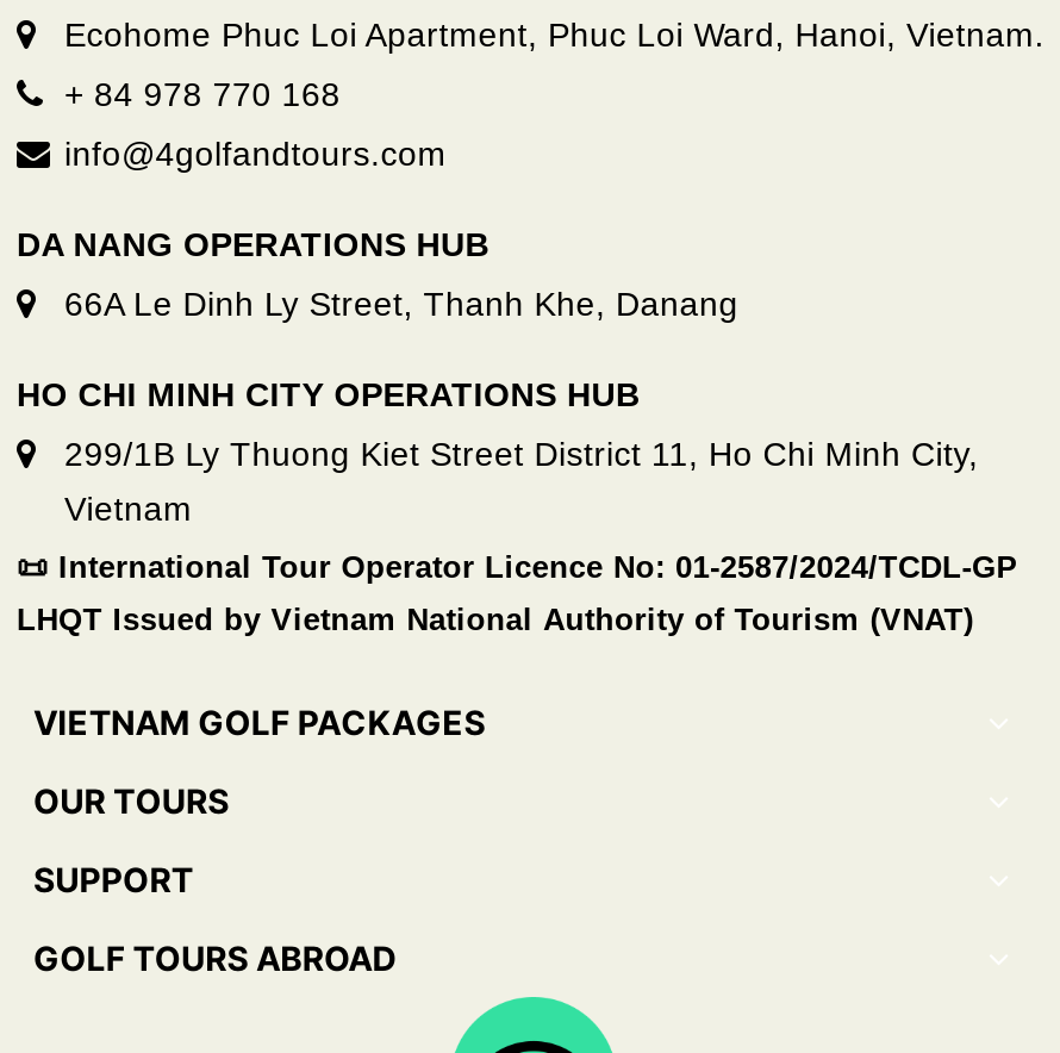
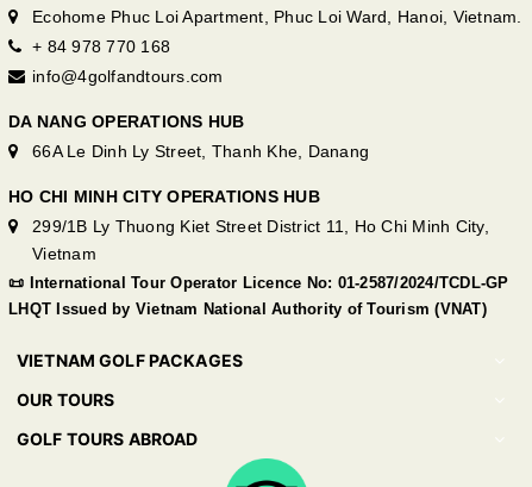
- SUPPORT
